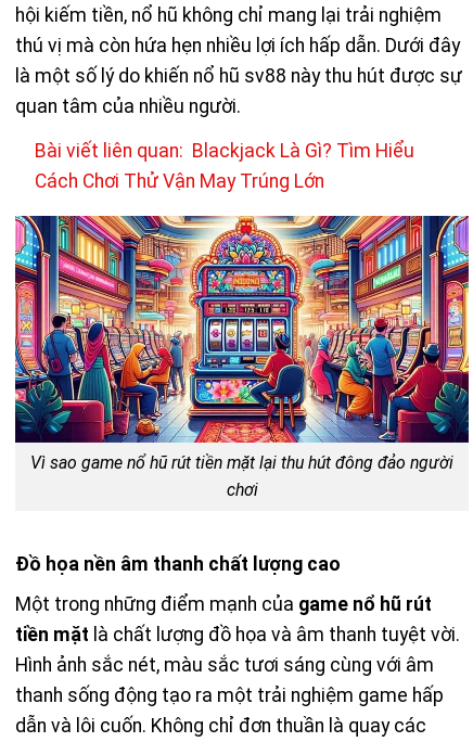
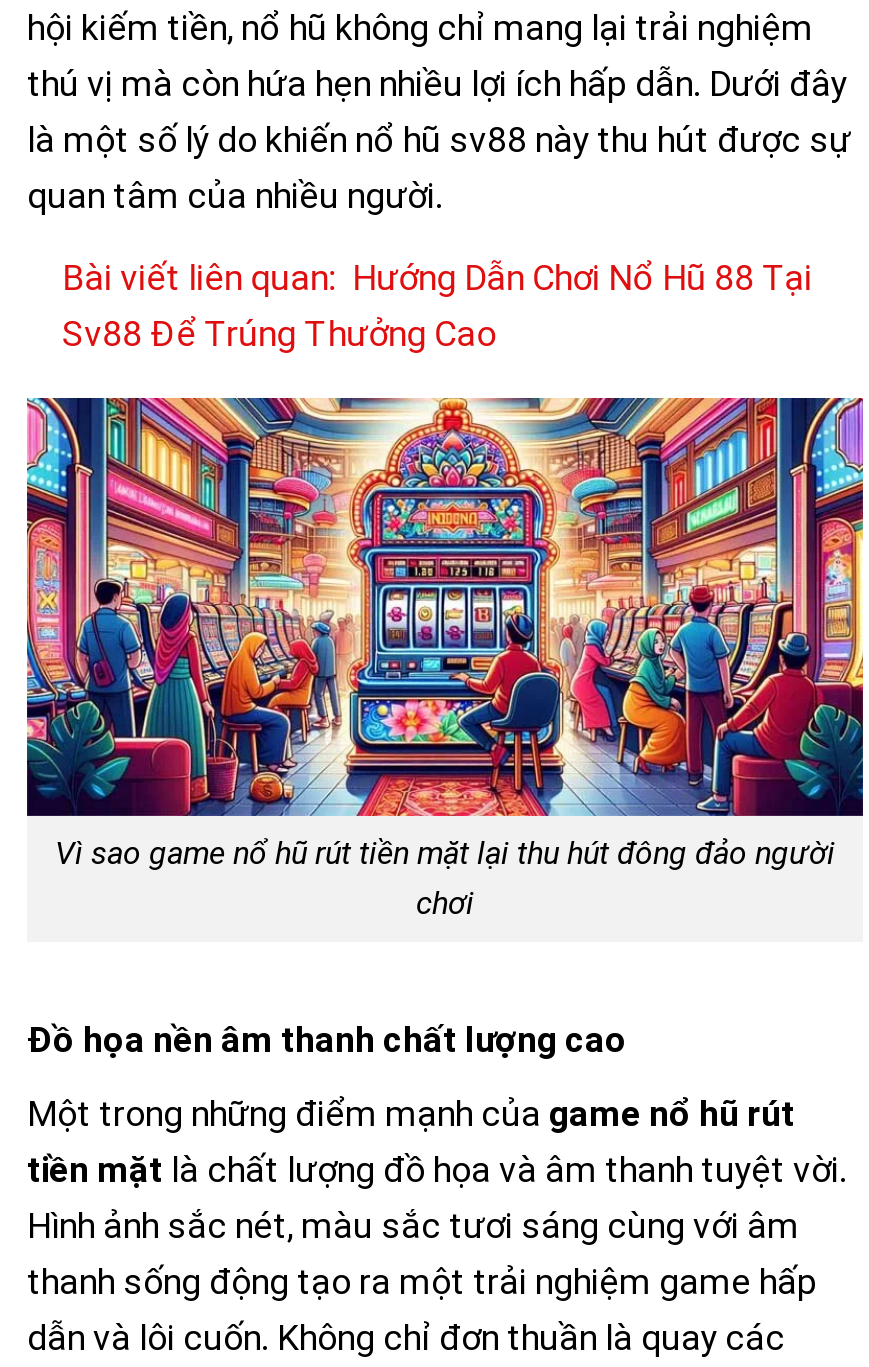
- Bài viết liên quan: Blackjack Là Gì? Tìm Hiểu
- Cách Chơi Thử Vận May Trúng Lớn
+ Bài viết liên quan: Hướng Dẫn Chơi Nổ Hũ 88 Tại
+ Sv88 Để Trúng Thưởng Cao
